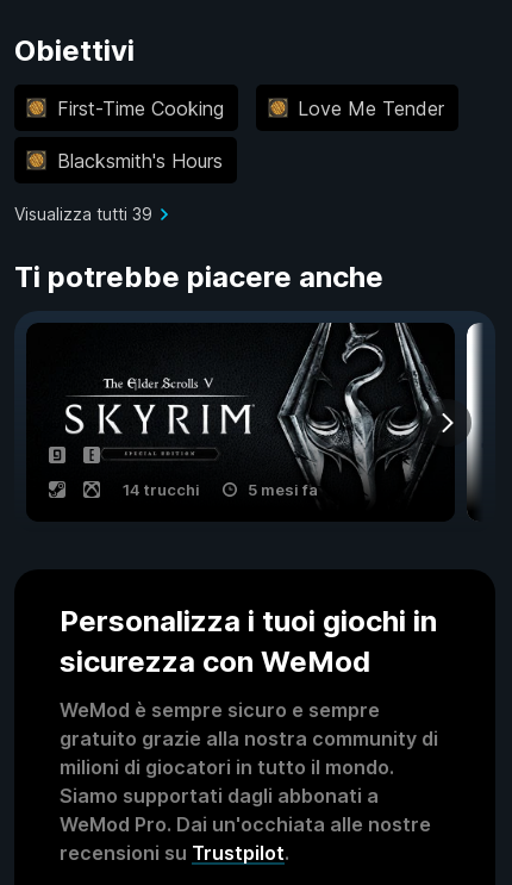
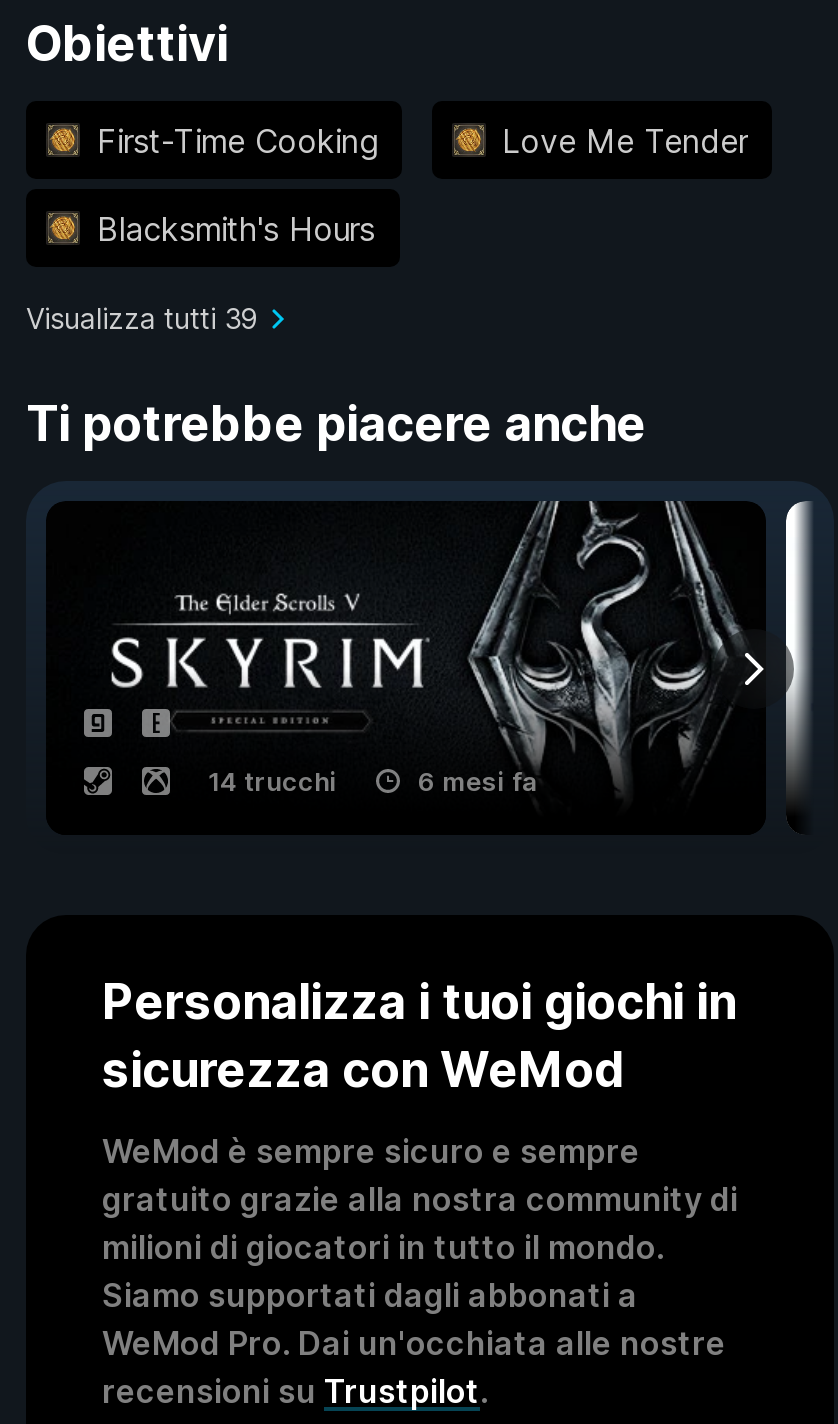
- 5 mesi fa
+ 6 mesi fa
